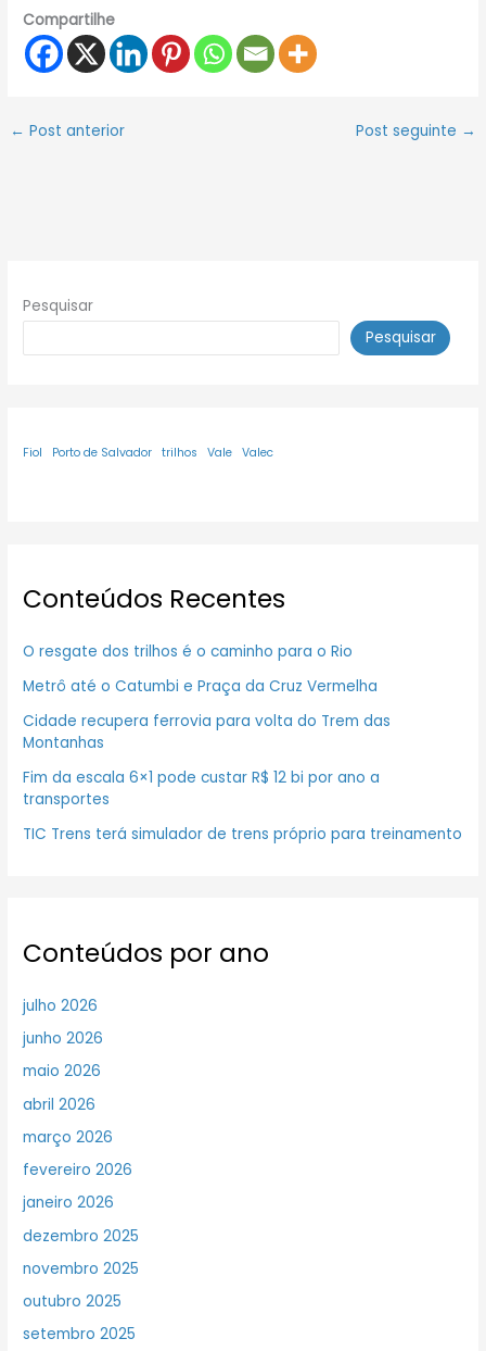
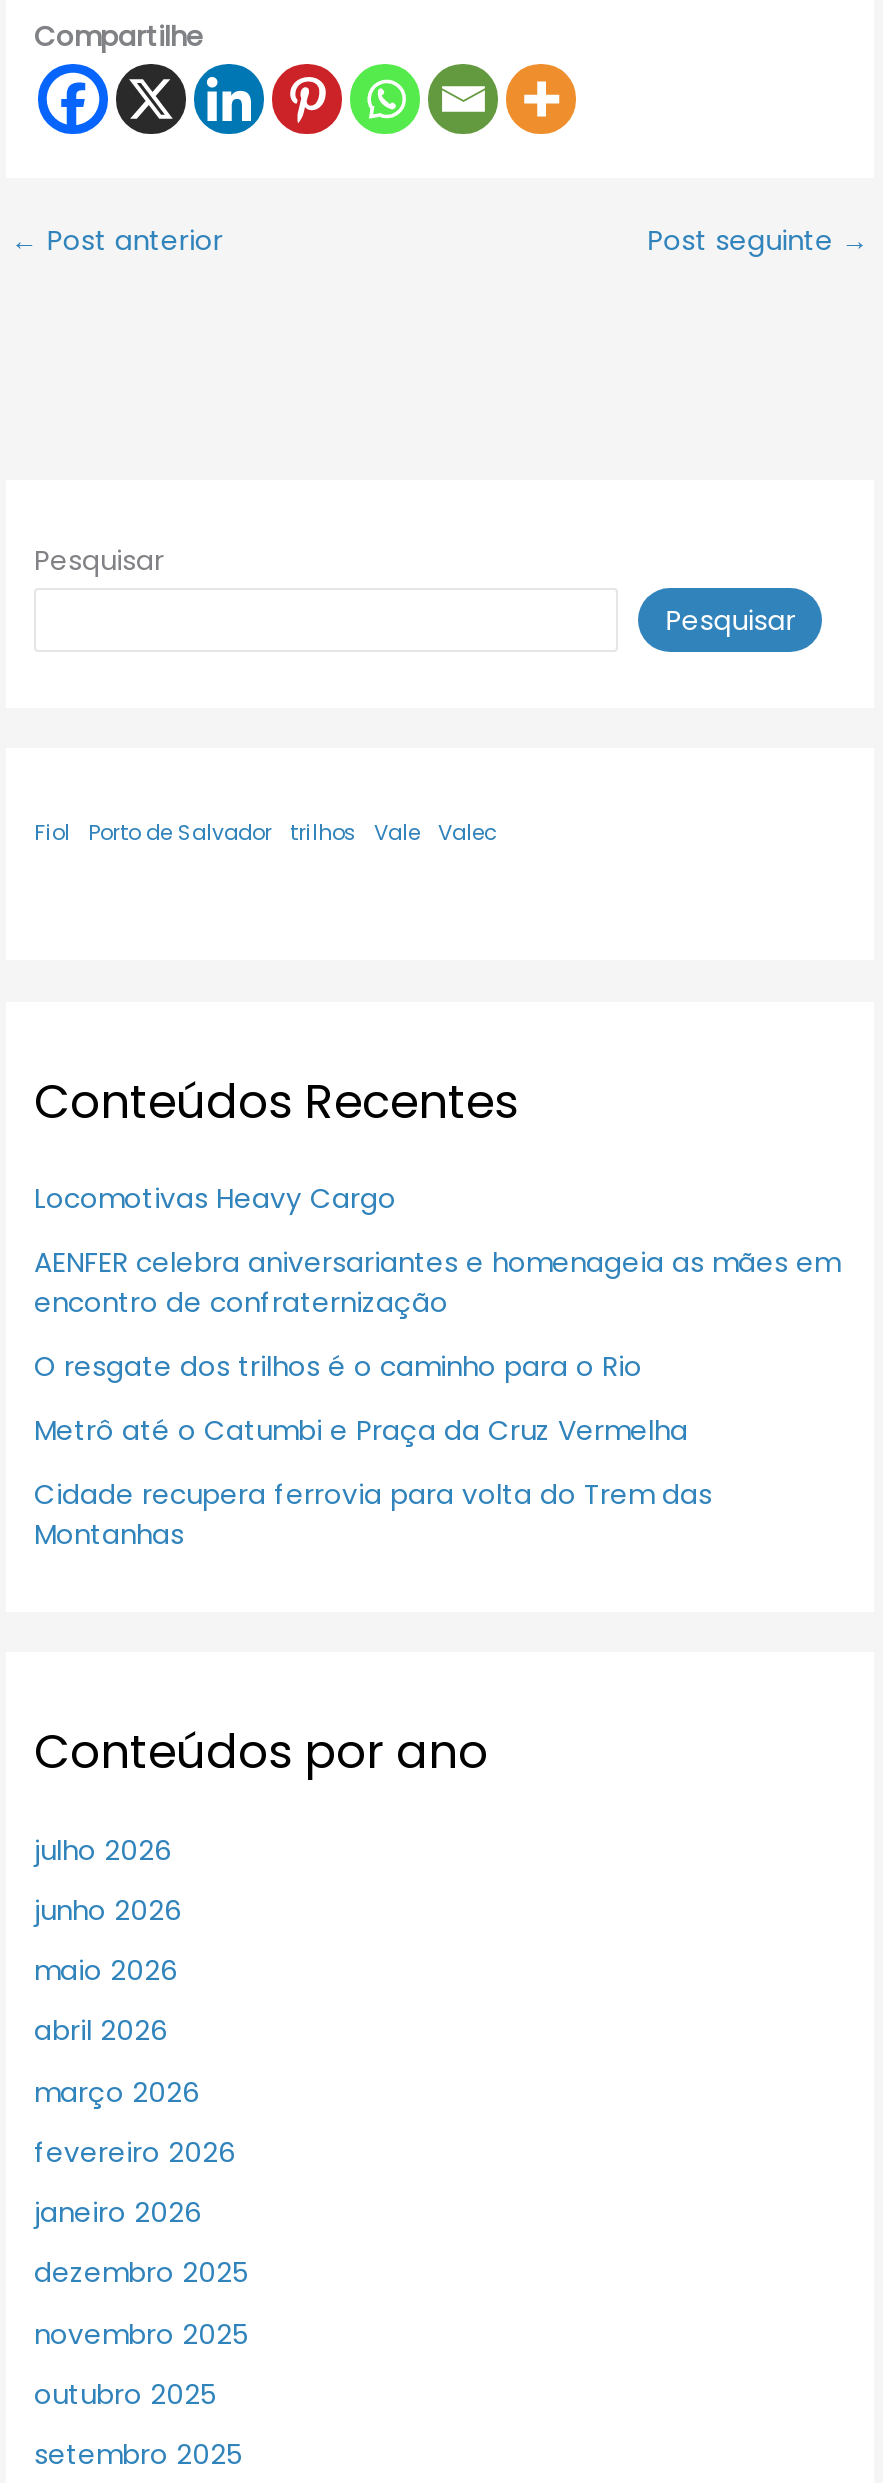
+ Locomotivas Heavy Cargo
+ AENFER celebra aniversariantes e homenageia as mães em
+ encontro de confraternização

moved down: O resgate dos trilhos é o caminho para o Rio | Metrô até o Catumbi e Praça da Cruz Vermelha | Cidade recupera ferrovia para volta do Trem das | Montanhas

- Fim da escala 6×1 pode custar R$ 12 bi por ano a
- transportes
- TIC Trens terá simulador de trens próprio para treinamento
